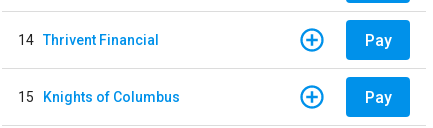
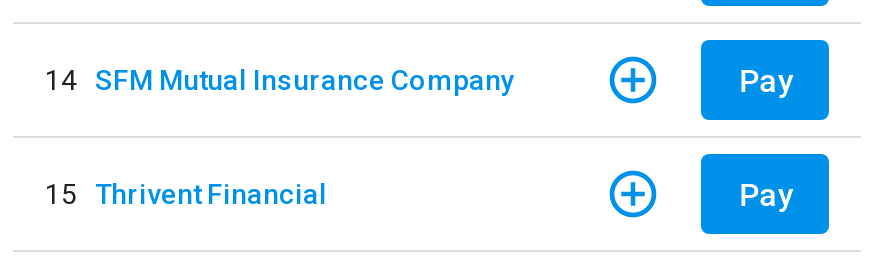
- 14 Thrivent Financial
+ 14 SFM Mutual Insurance Company

- 15 Knights of Columbus
+ 15 Thrivent Financial
